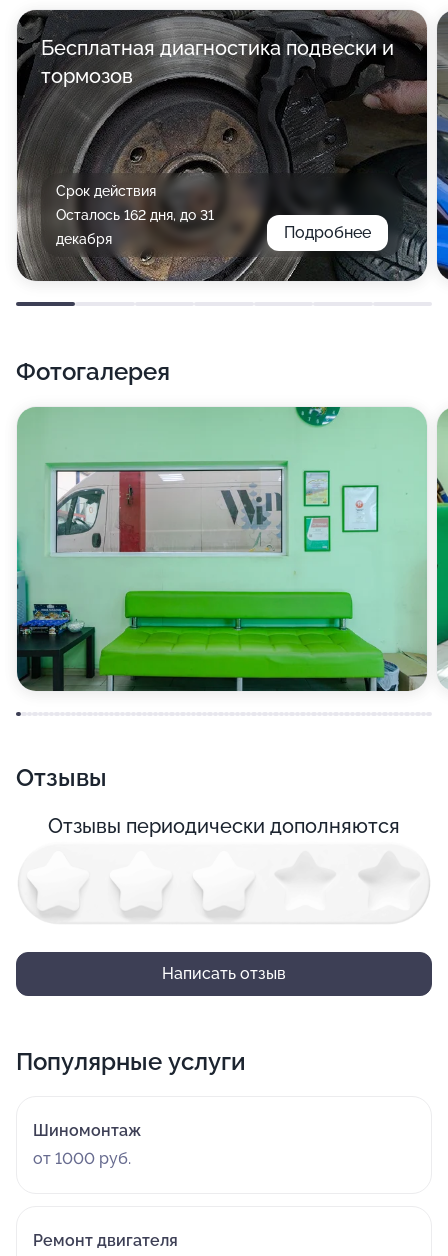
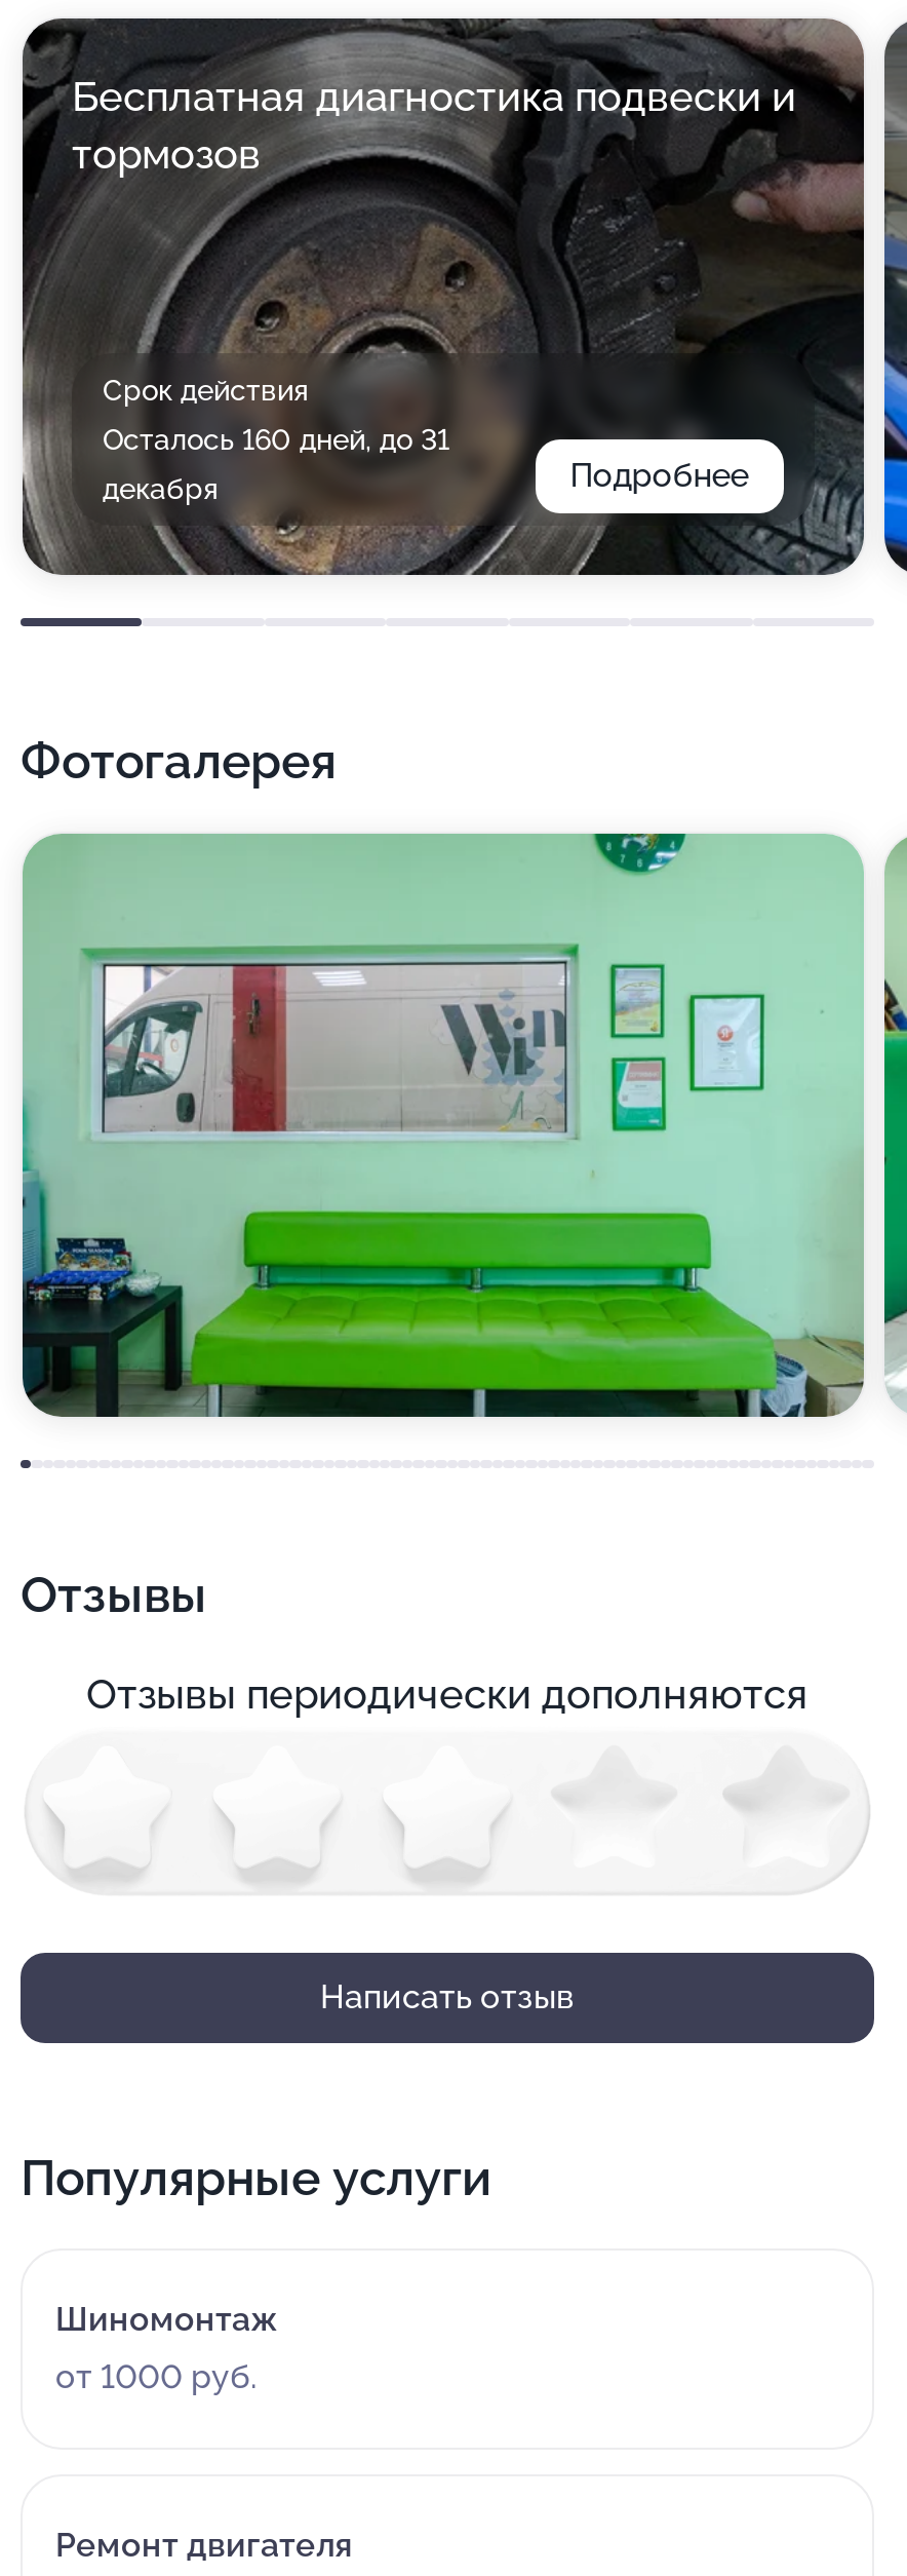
- Осталось 162 дня, до 31
+ Осталось 160 дней, до 31
